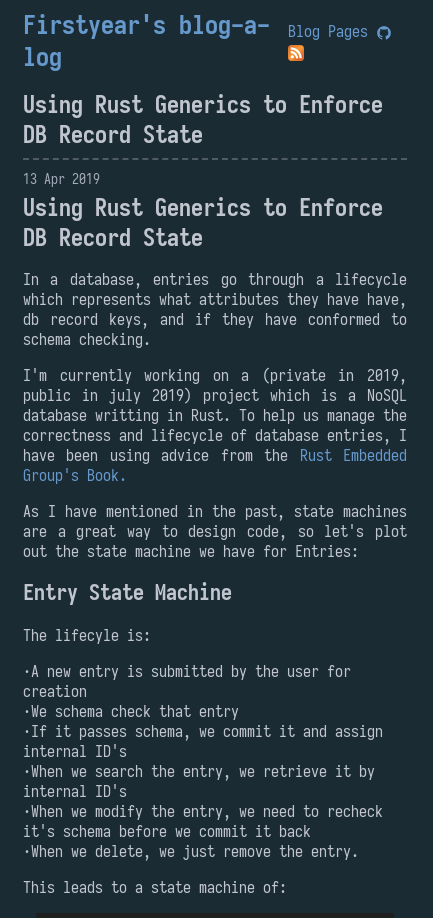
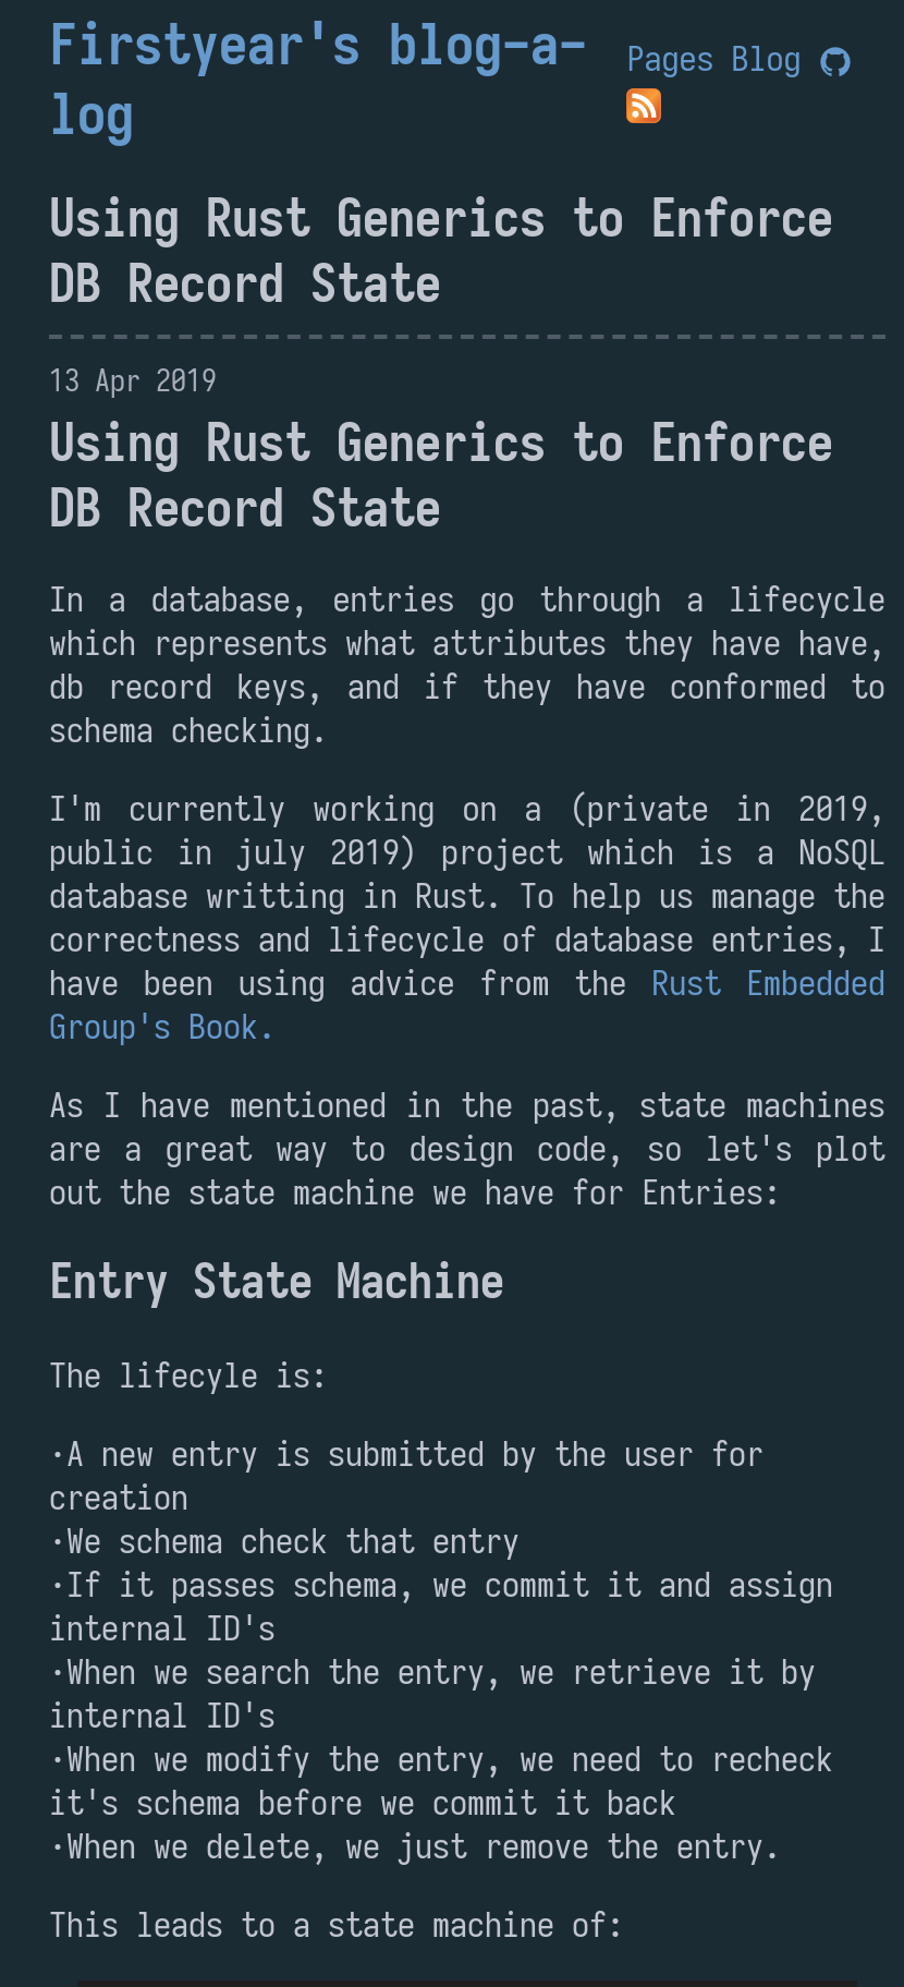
- Blog Pages
+ Pages Blog
